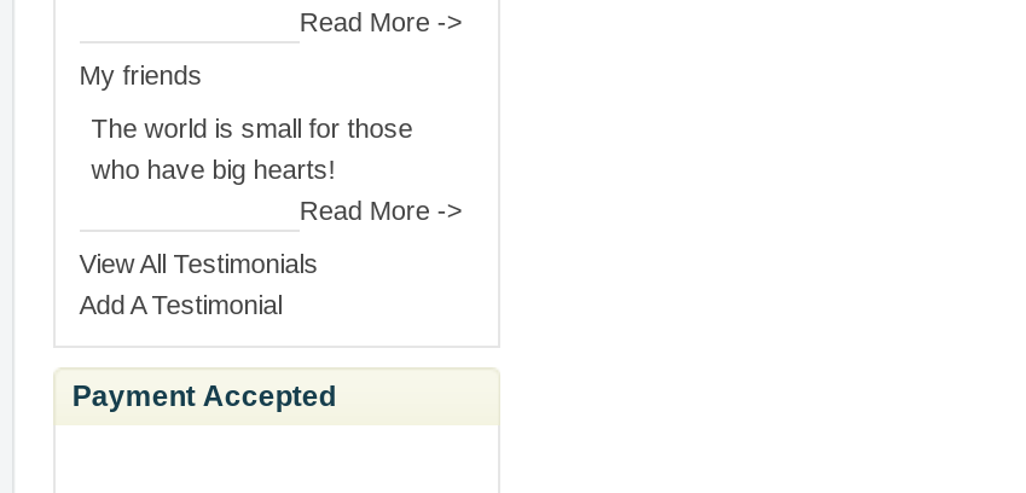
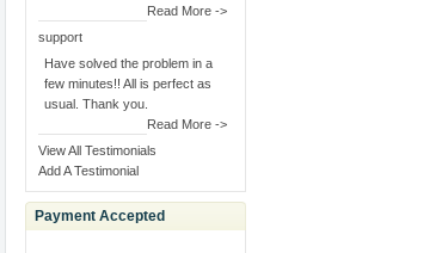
- My friends
+ support

- The world is small for those
- who have big hearts!
+ Have solved the problem in a
+ few minutes!! All is perfect as
+ usual. Thank you.
